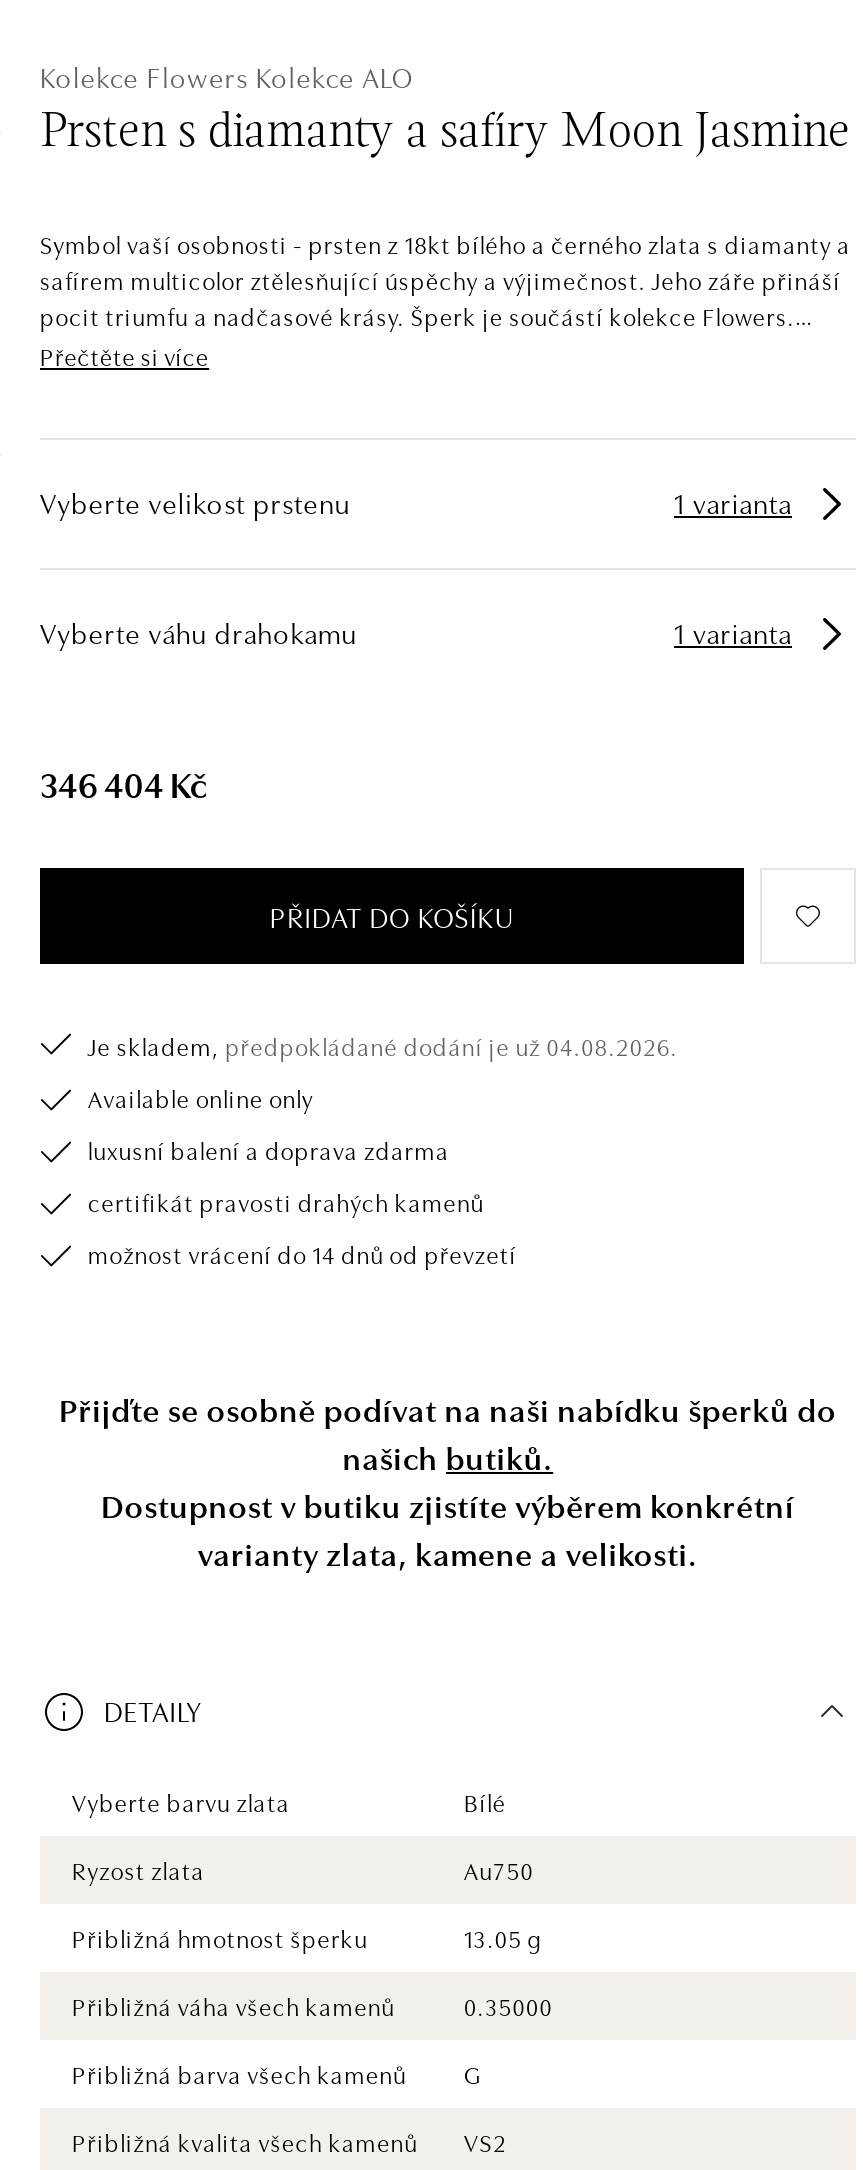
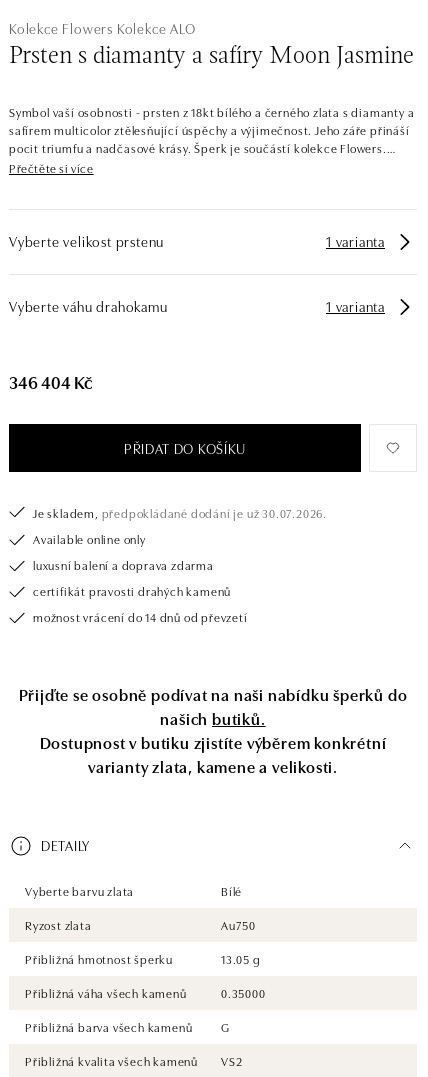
- Je skladem, předpokládané dodání je už 04.08.2026.
+ Je skladem, předpokládané dodání je už 30.07.2026.
